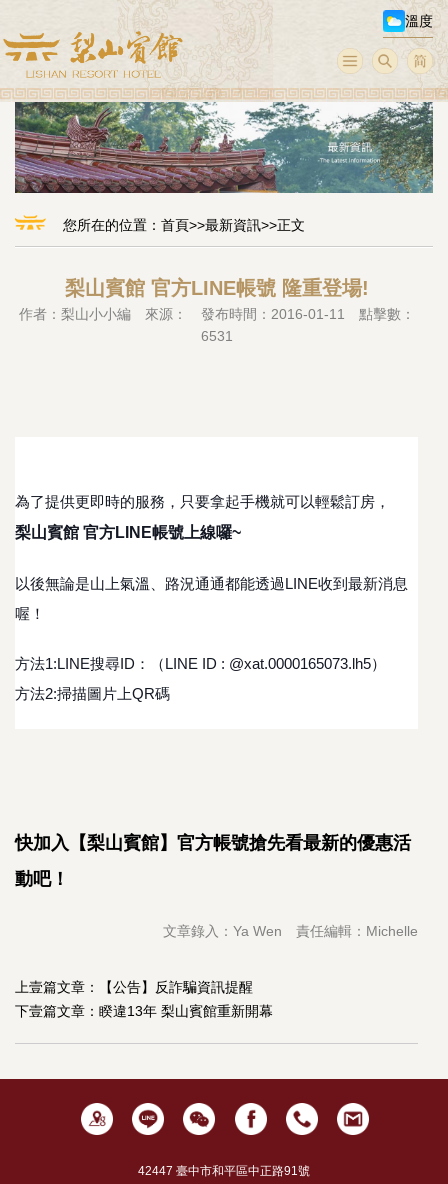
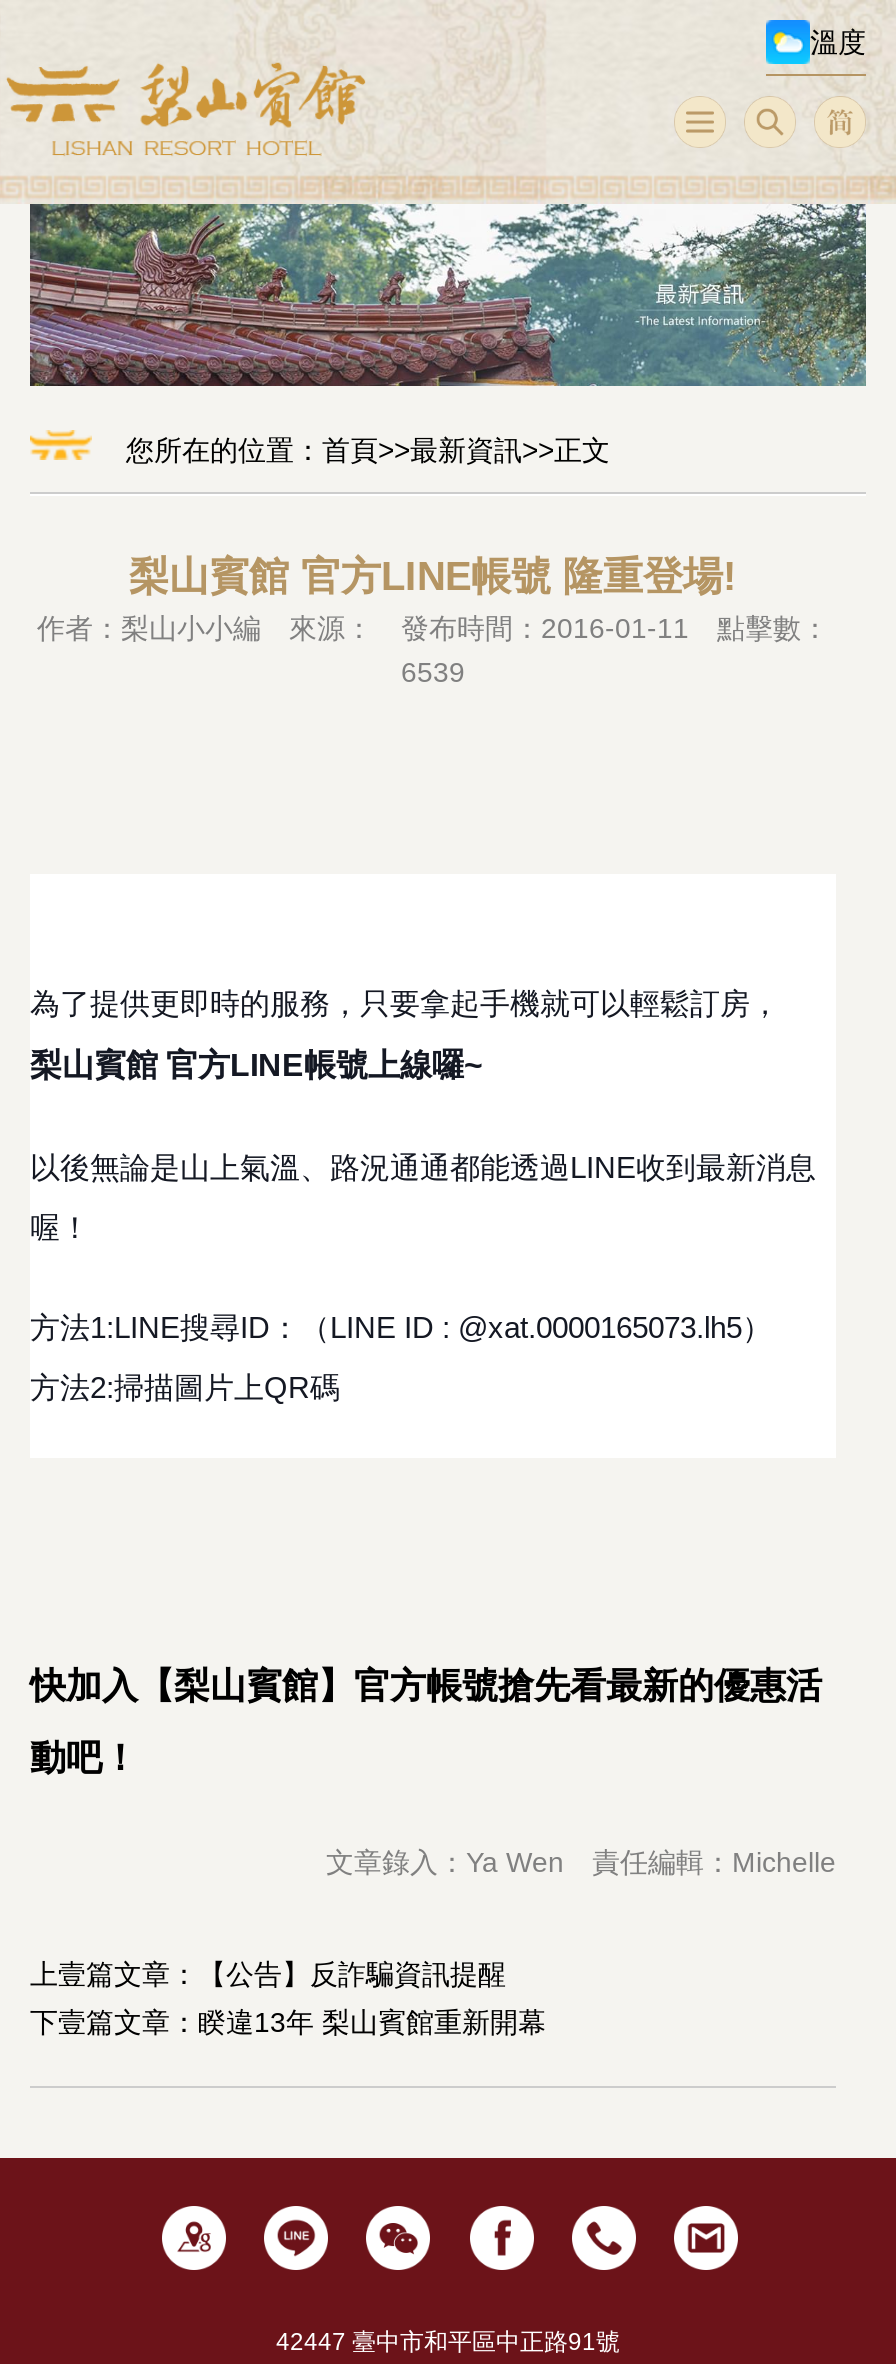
- 6531
+ 6539
